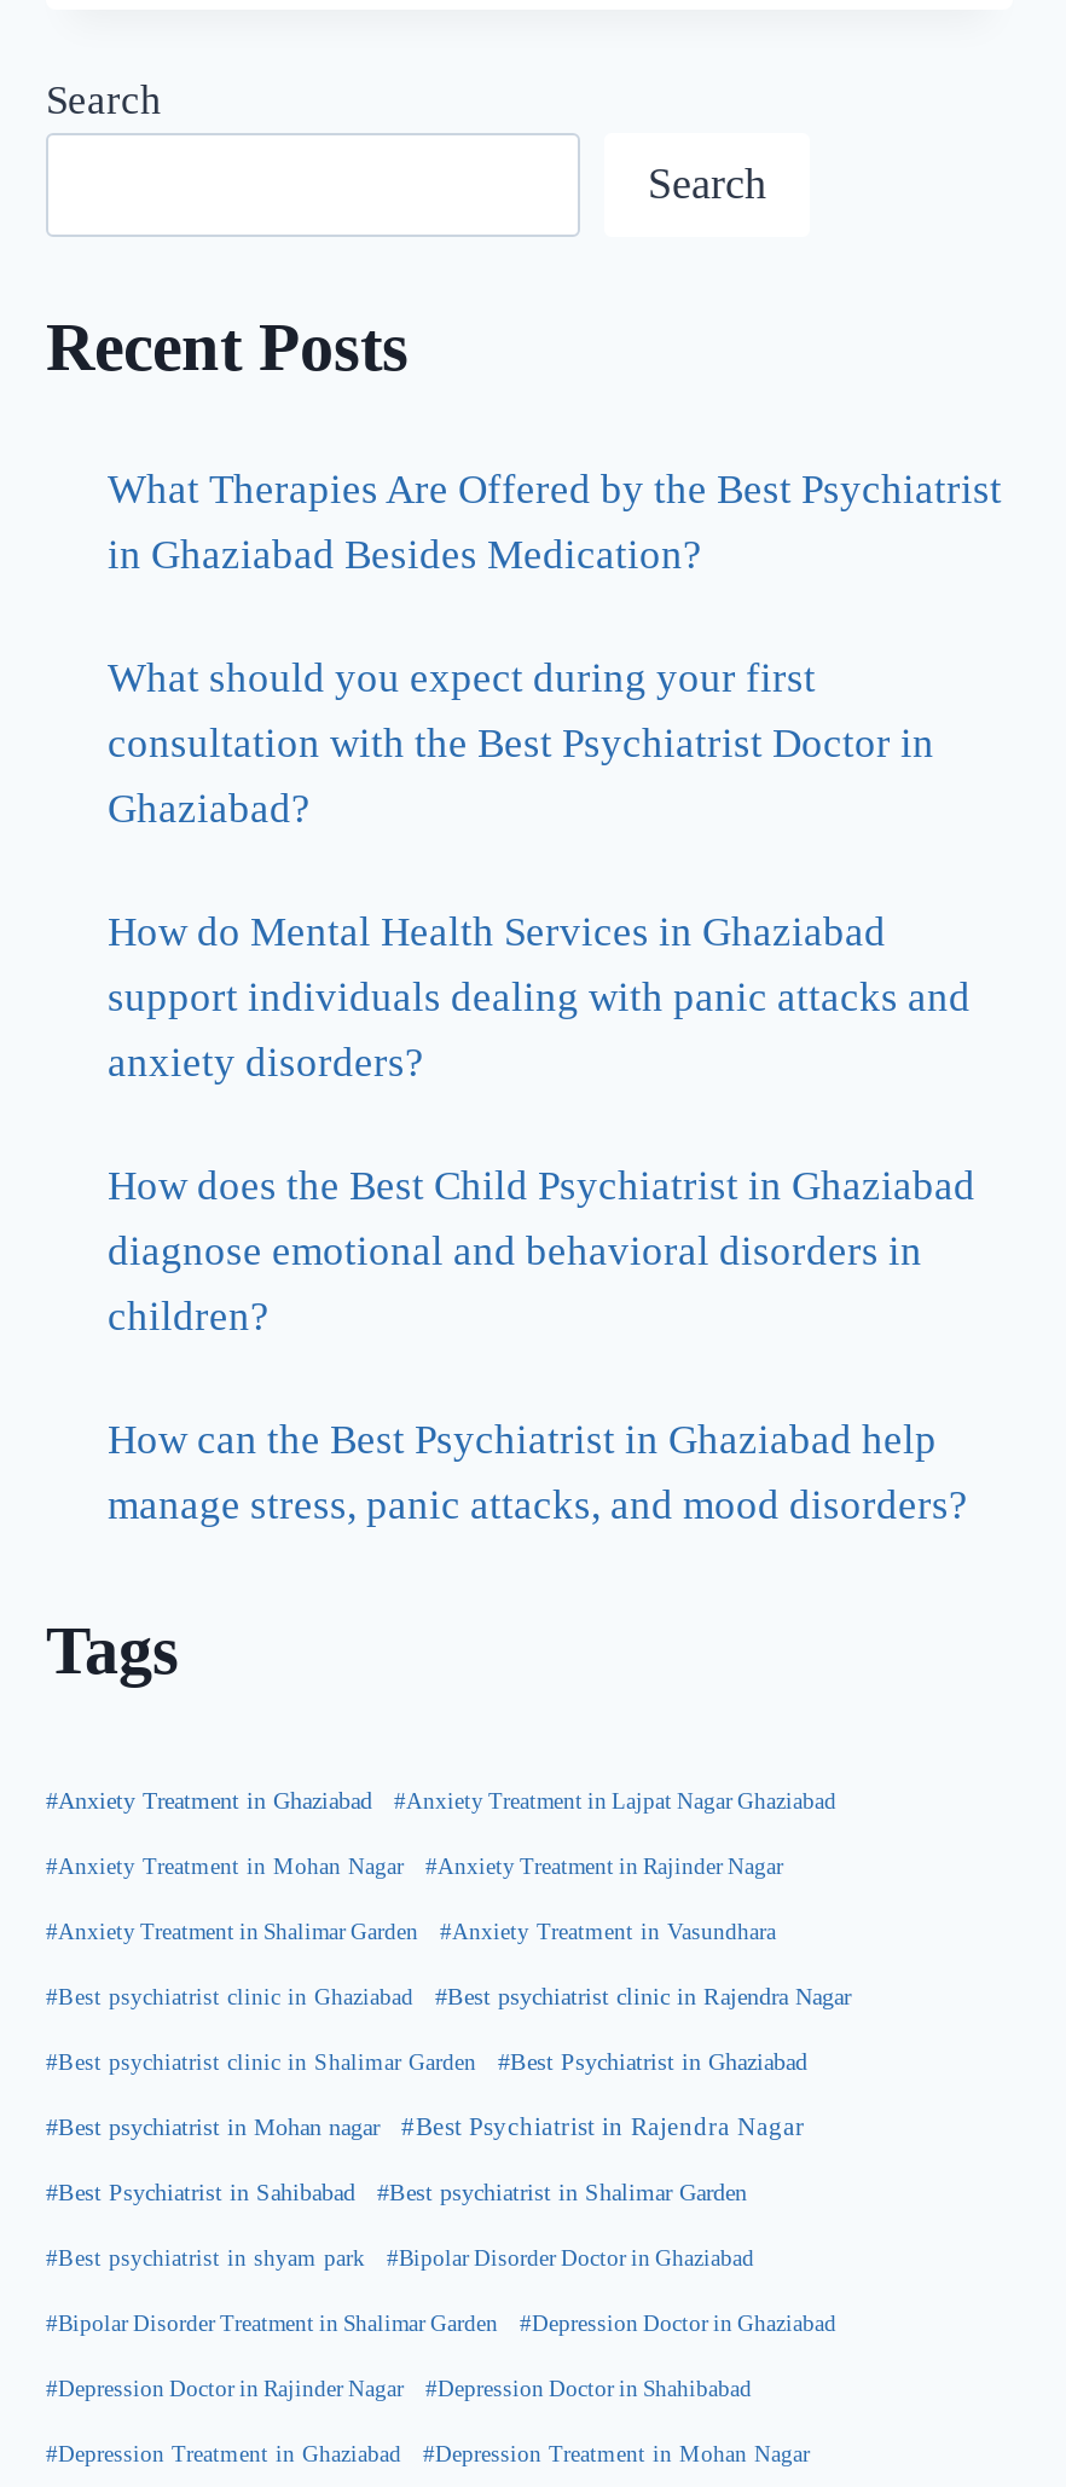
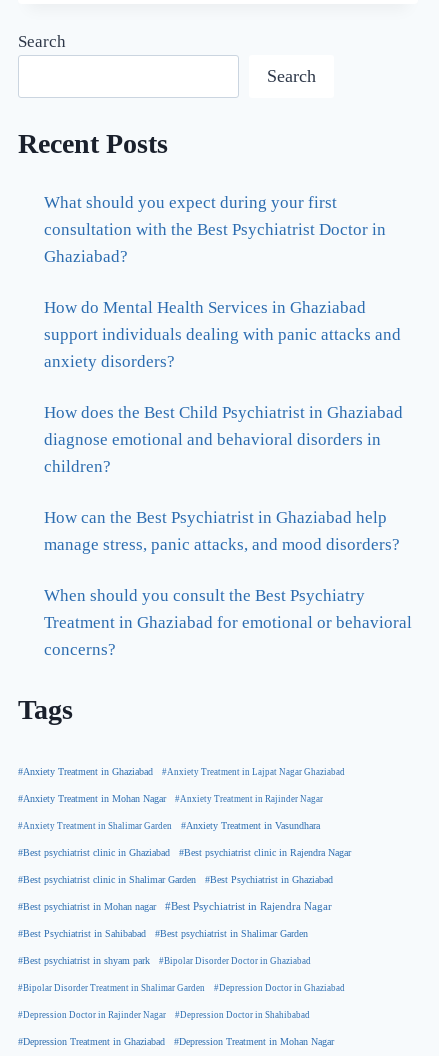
- What Therapies Are Offered by the Best Psychiatrist
- in Ghaziabad Besides Medication?

moved up: What should you expect during your first | consultation with the Best Psychiatrist Doctor in | Ghaziabad? | ... | How can the Best Psychiatrist in Ghaziabad help | manage stress, panic attacks, and mood disorders?

+ When should you consult the Best Psychiatry
+ Treatment in Ghaziabad for emotional or behavioral
+ concerns?
